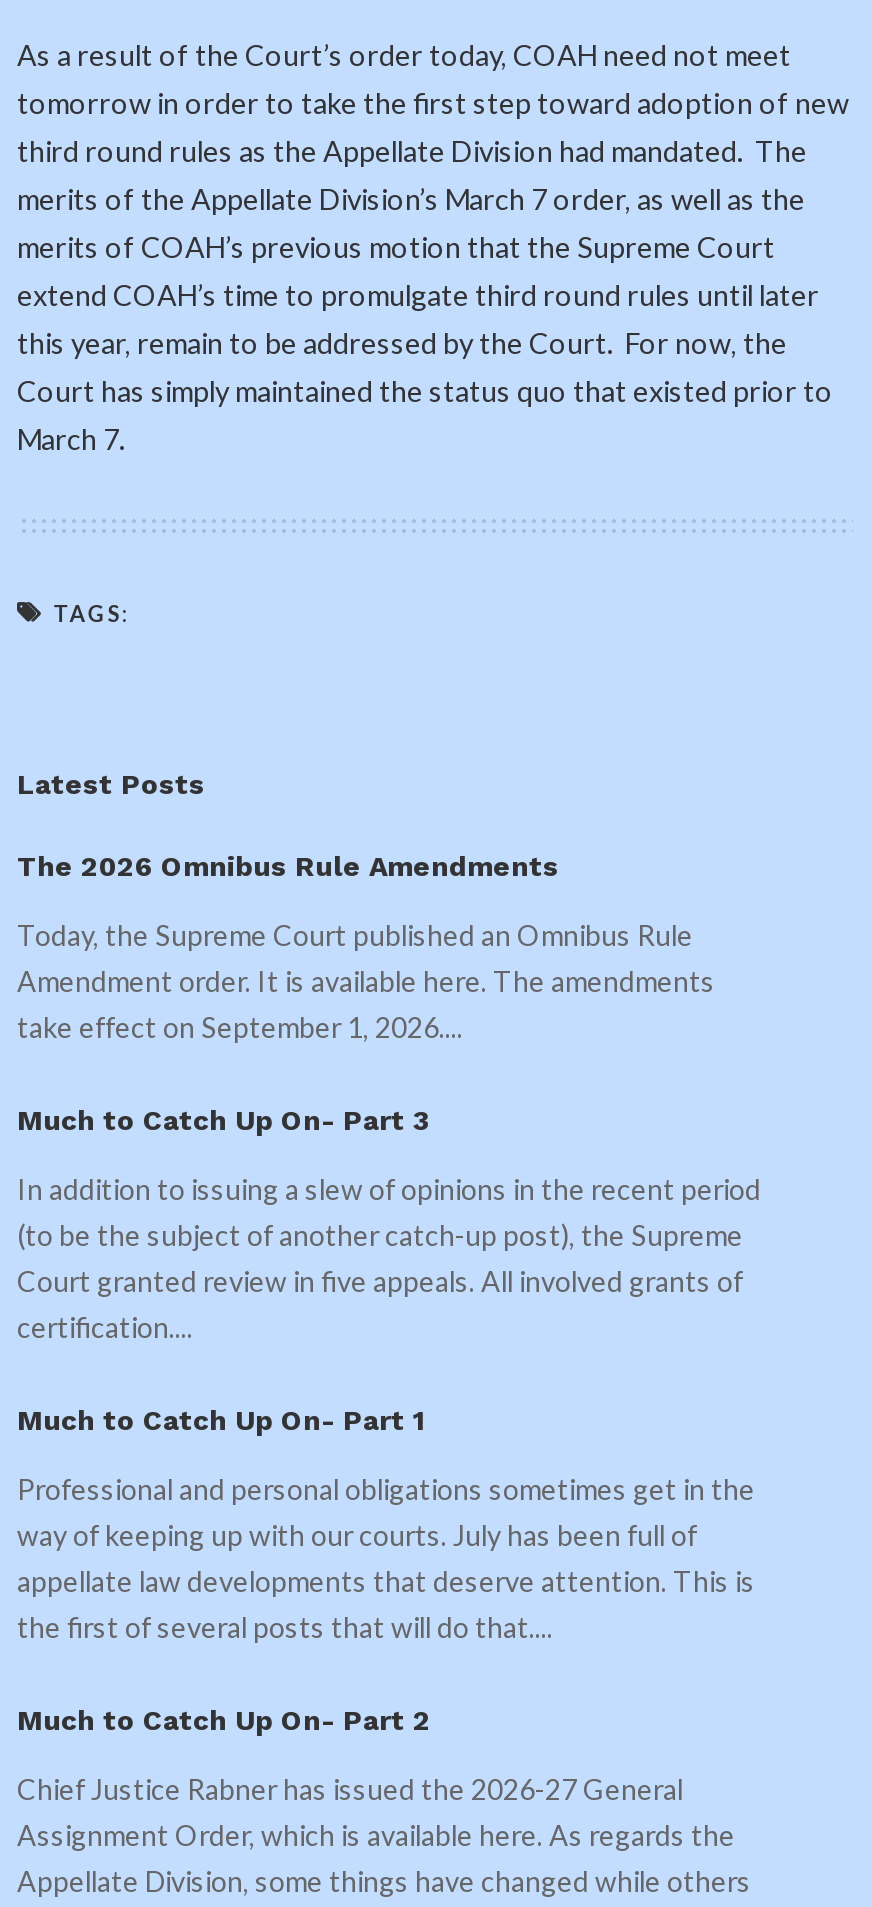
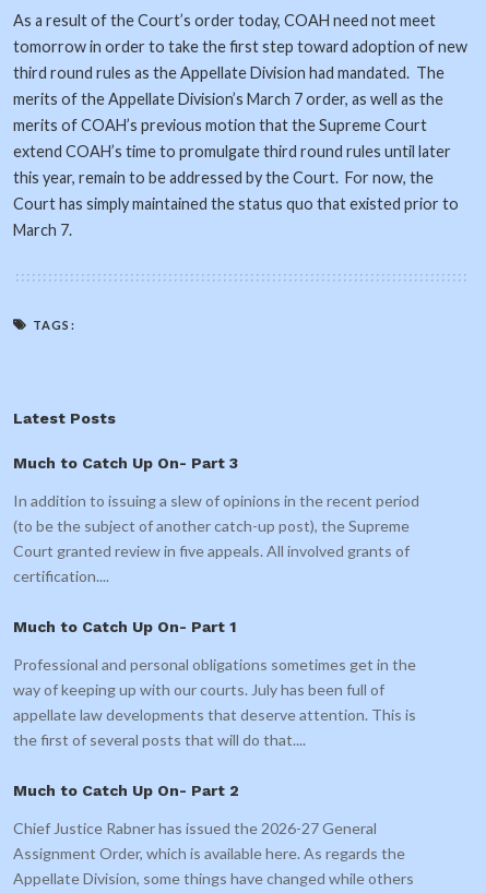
- The 2026 Omnibus Rule Amendments
- Today, the Supreme Court published an Omnibus Rule
- Amendment order. It is available here. The amendments
- take effect on September 1, 2026....
